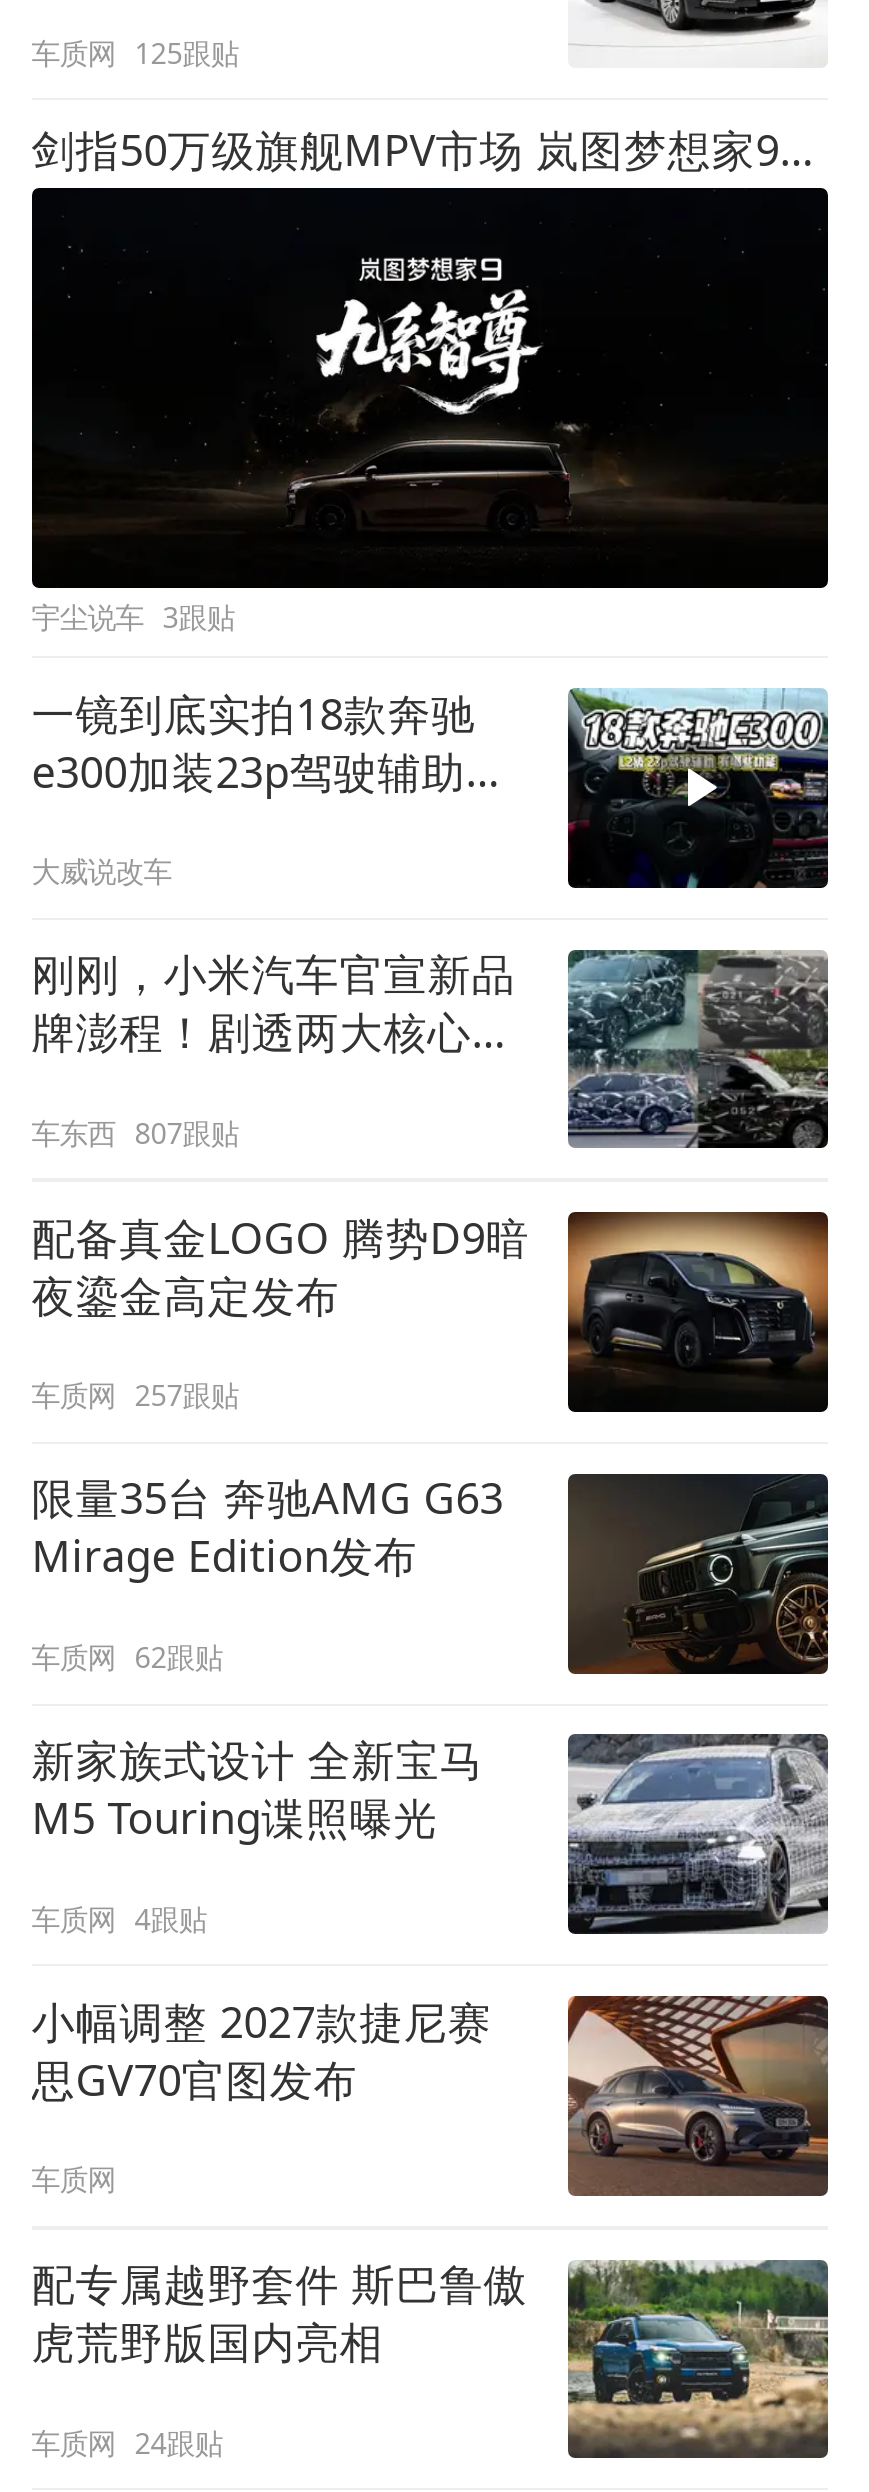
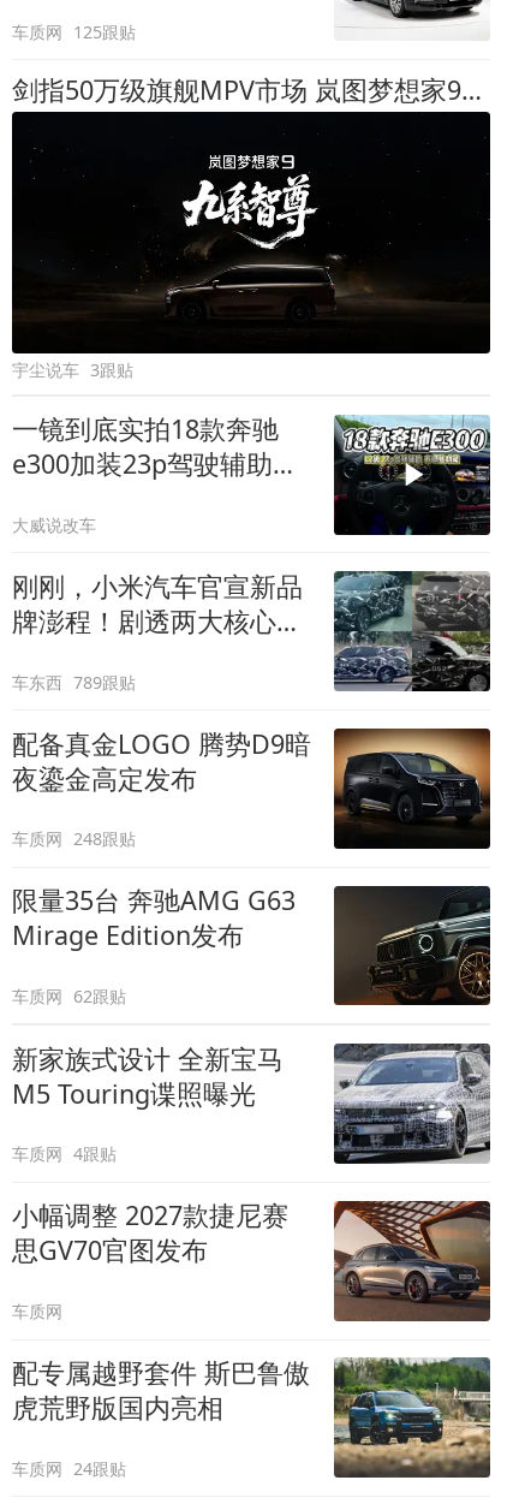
- 车东西 807跟贴
+ 车东西 789跟贴

- 车质网 257跟贴
+ 车质网 248跟贴
